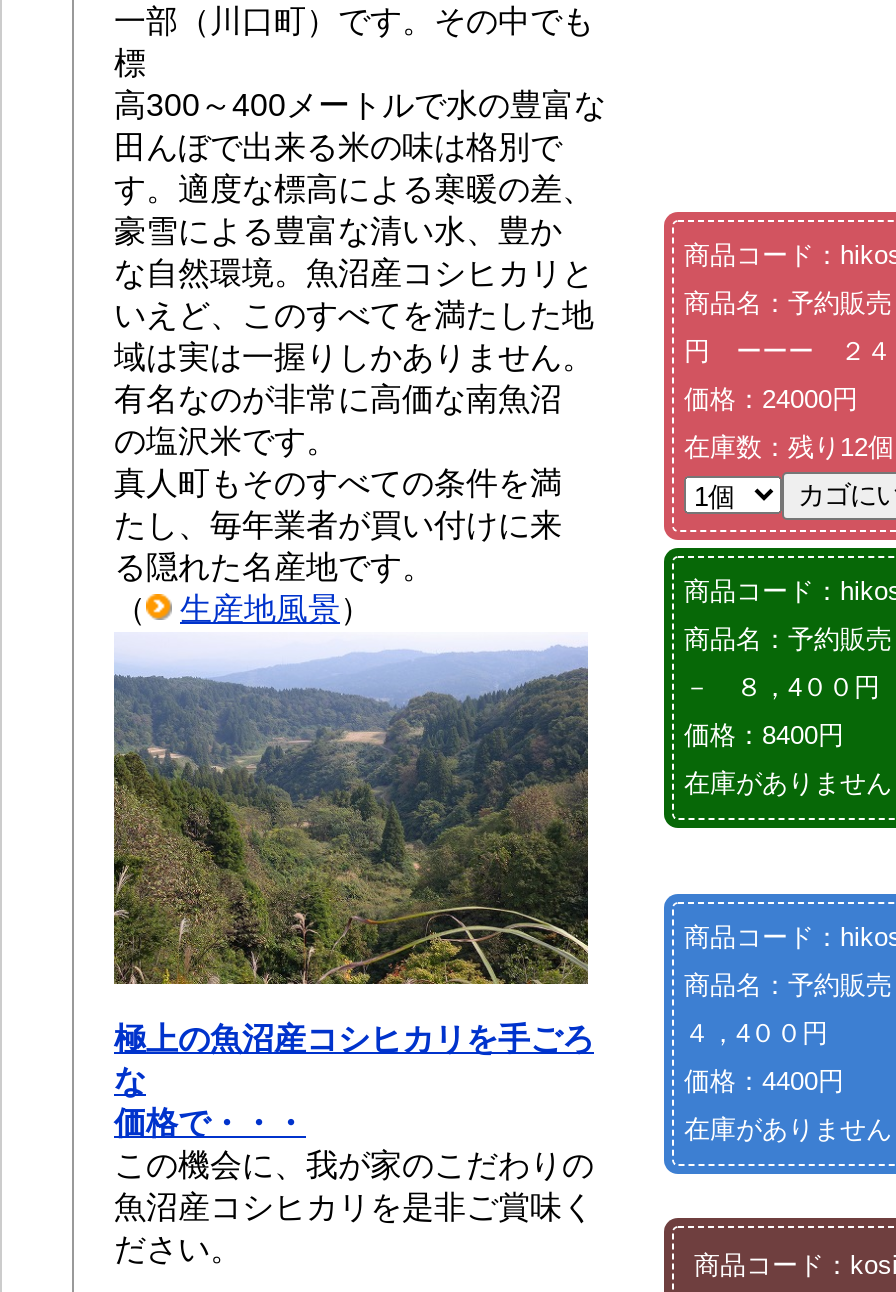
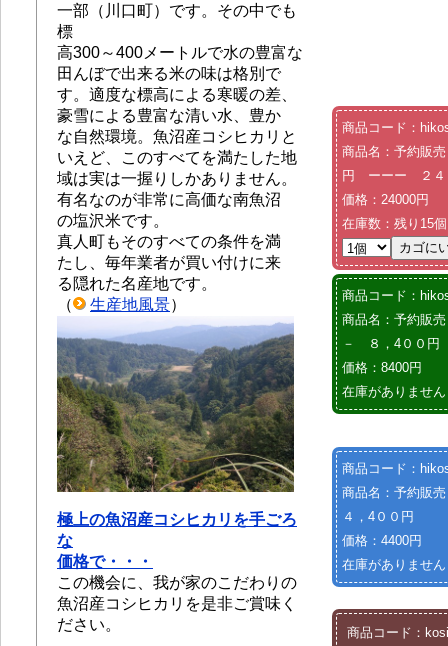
- 在庫数：残り12個
+ 在庫数：残り15個
